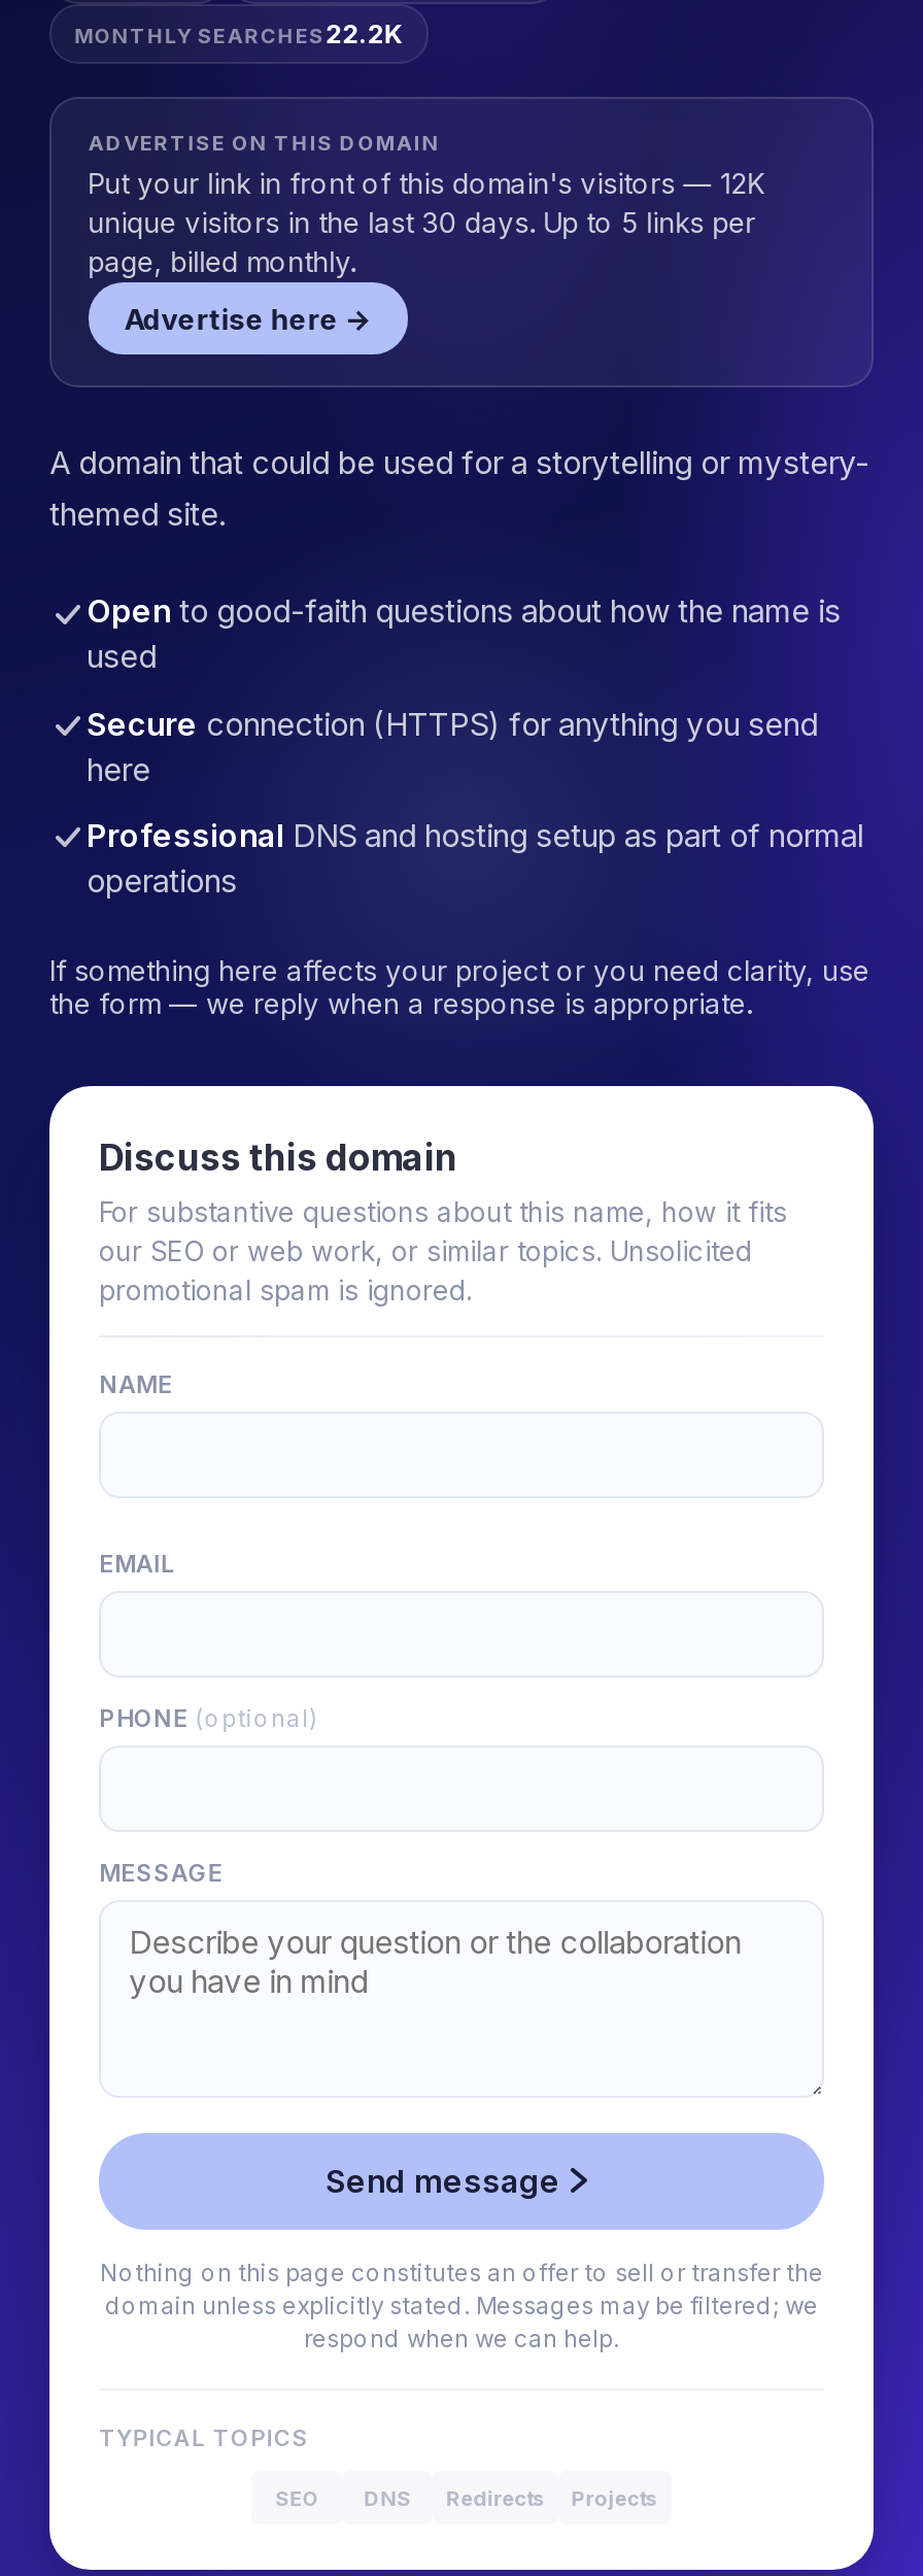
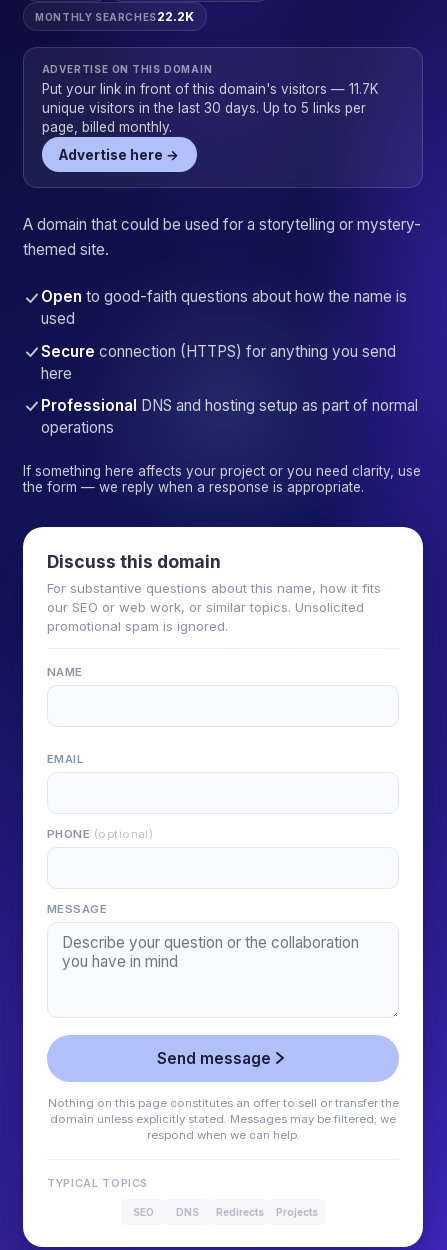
- Put your link in front of this domain's visitors — 12K
+ Put your link in front of this domain's visitors — 11.7K
